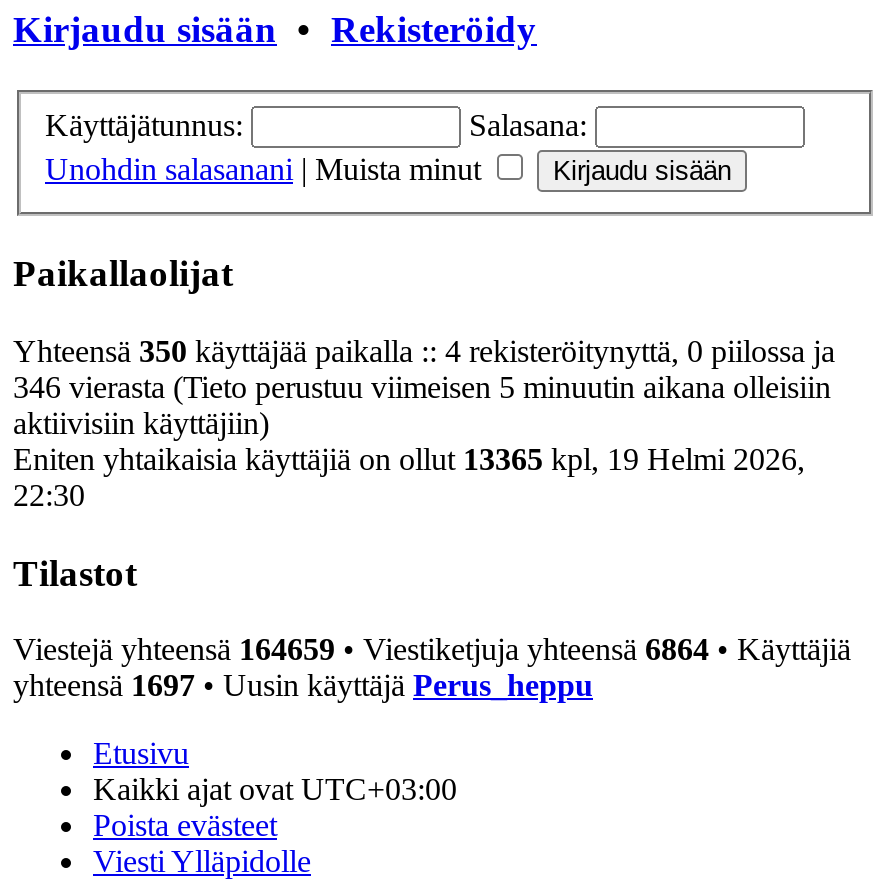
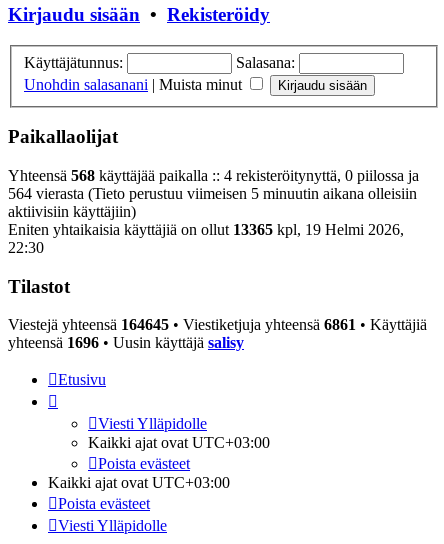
- Yhteensä 350 käyttäjää paikalla :: 4 rekisteröitynyttä, 0 piilossa ja
+ Yhteensä 568 käyttäjää paikalla :: 4 rekisteröitynyttä, 0 piilossa ja

- 346 vierasta (Tieto perustuu viimeisen 5 minuutin aikana olleisiin
+ 564 vierasta (Tieto perustuu viimeisen 5 minuutin aikana olleisiin

- Viestejä yhteensä 164659 • Viestiketjuja yhteensä 6864 • Käyttäjiä
+ Viestejä yhteensä 164645 • Viestiketjuja yhteensä 6861 • Käyttäjiä

- yhteensä 1697 • Uusin käyttäjä Perus_heppu
+ yhteensä 1696 • Uusin käyttäjä salisy

+ Viesti Ylläpidolle
+ Kaikki ajat ovat UTC+03:00
+ Poista evästeet
